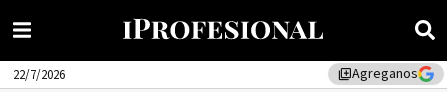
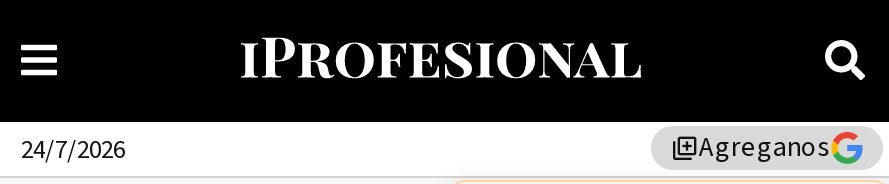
- 22/7/2026
+ 24/7/2026
